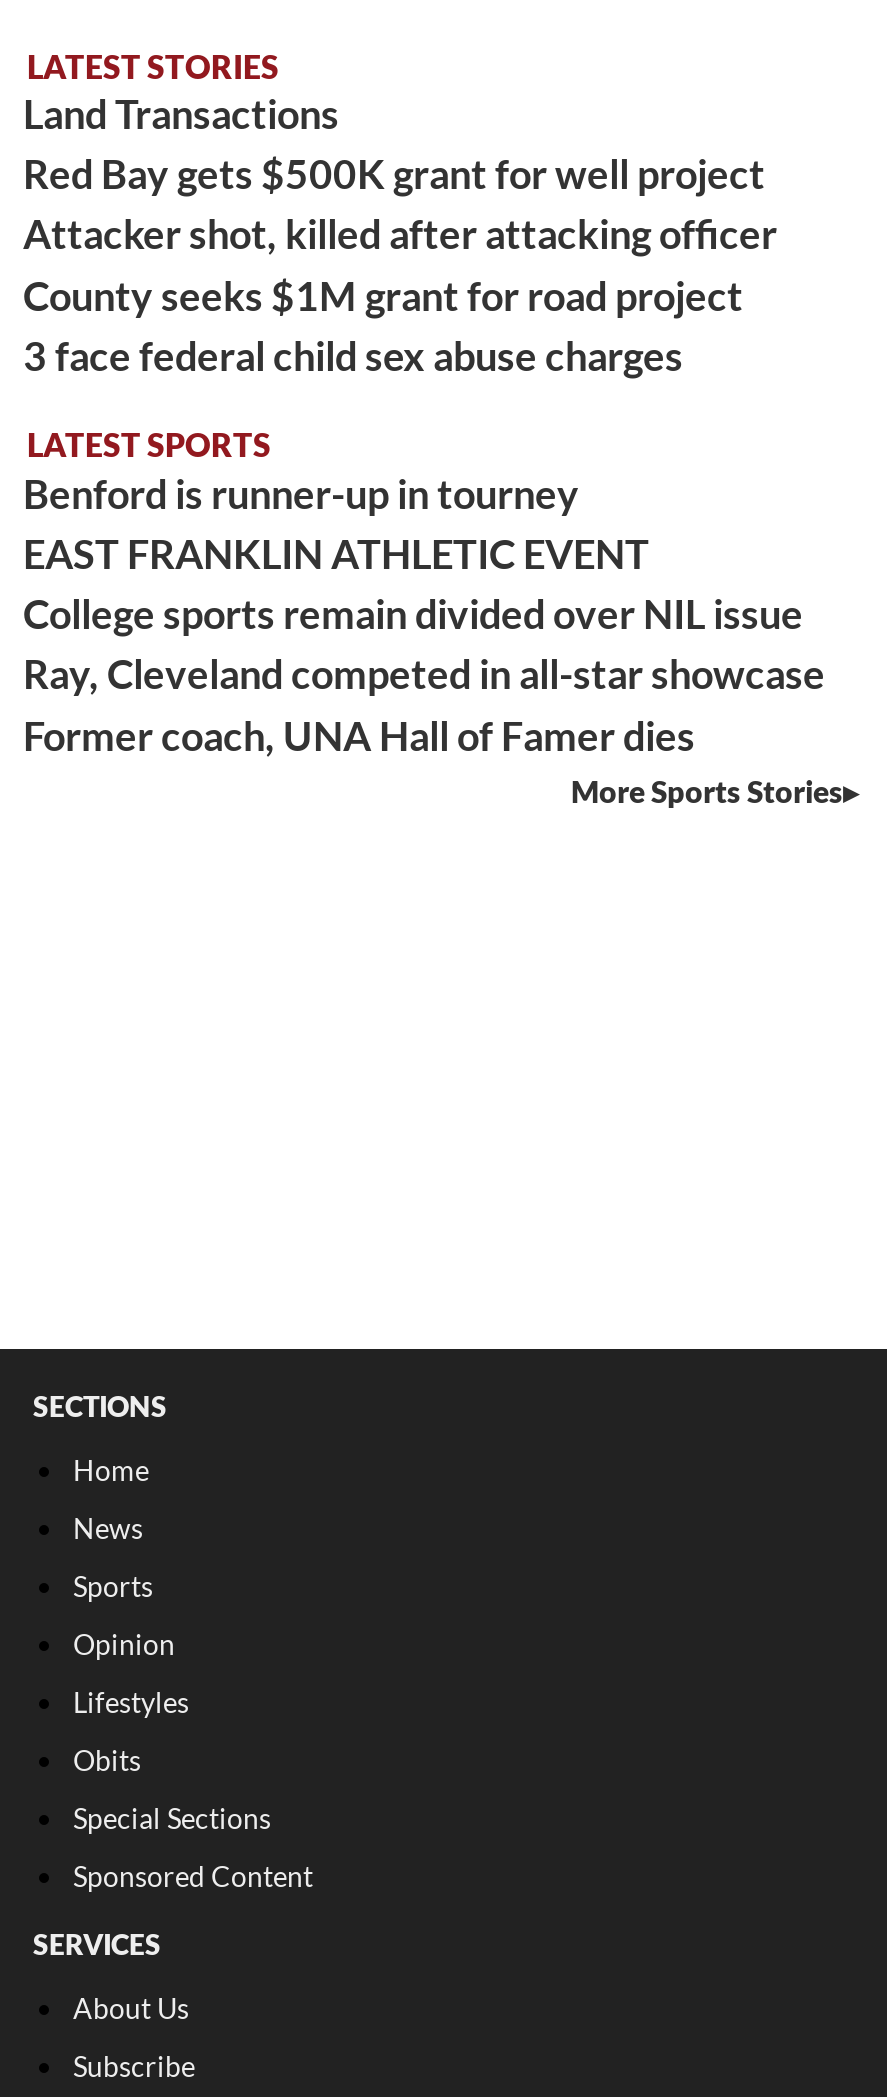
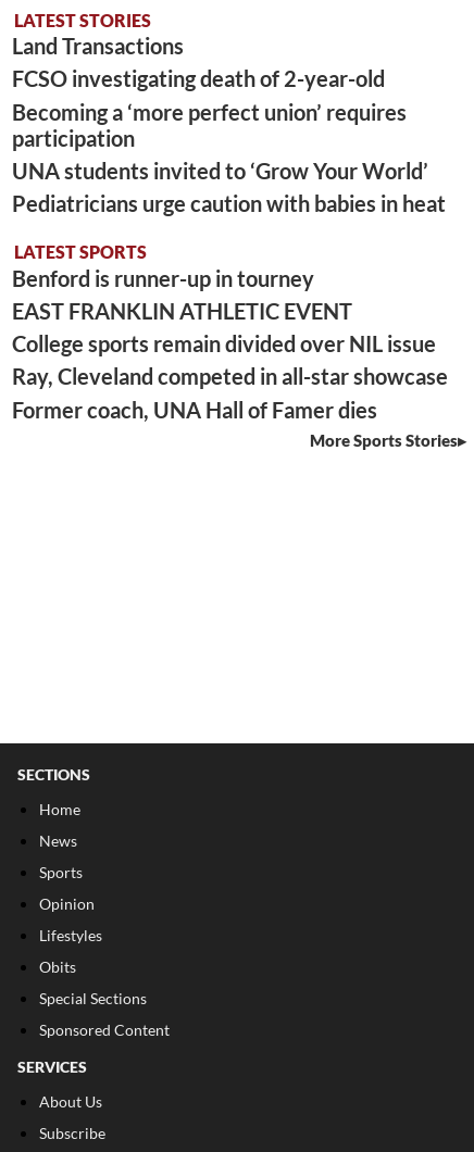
- Red Bay gets $500K grant for well project
- Attacker shot, killed after attacking officer
- County seeks $1M grant for road project
- 3 face federal child sex abuse charges
+ FCSO investigating death of 2-year-old
+ Becoming a ‘more perfect union’ requires
+ participation
+ UNA students invited to ‘Grow Your World’
+ Pediatricians urge caution with babies in heat
